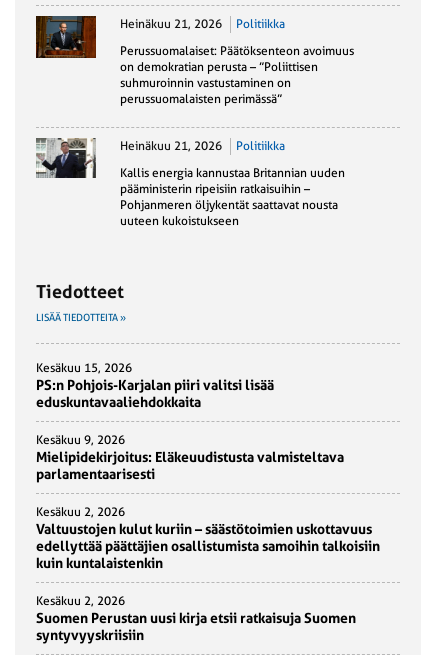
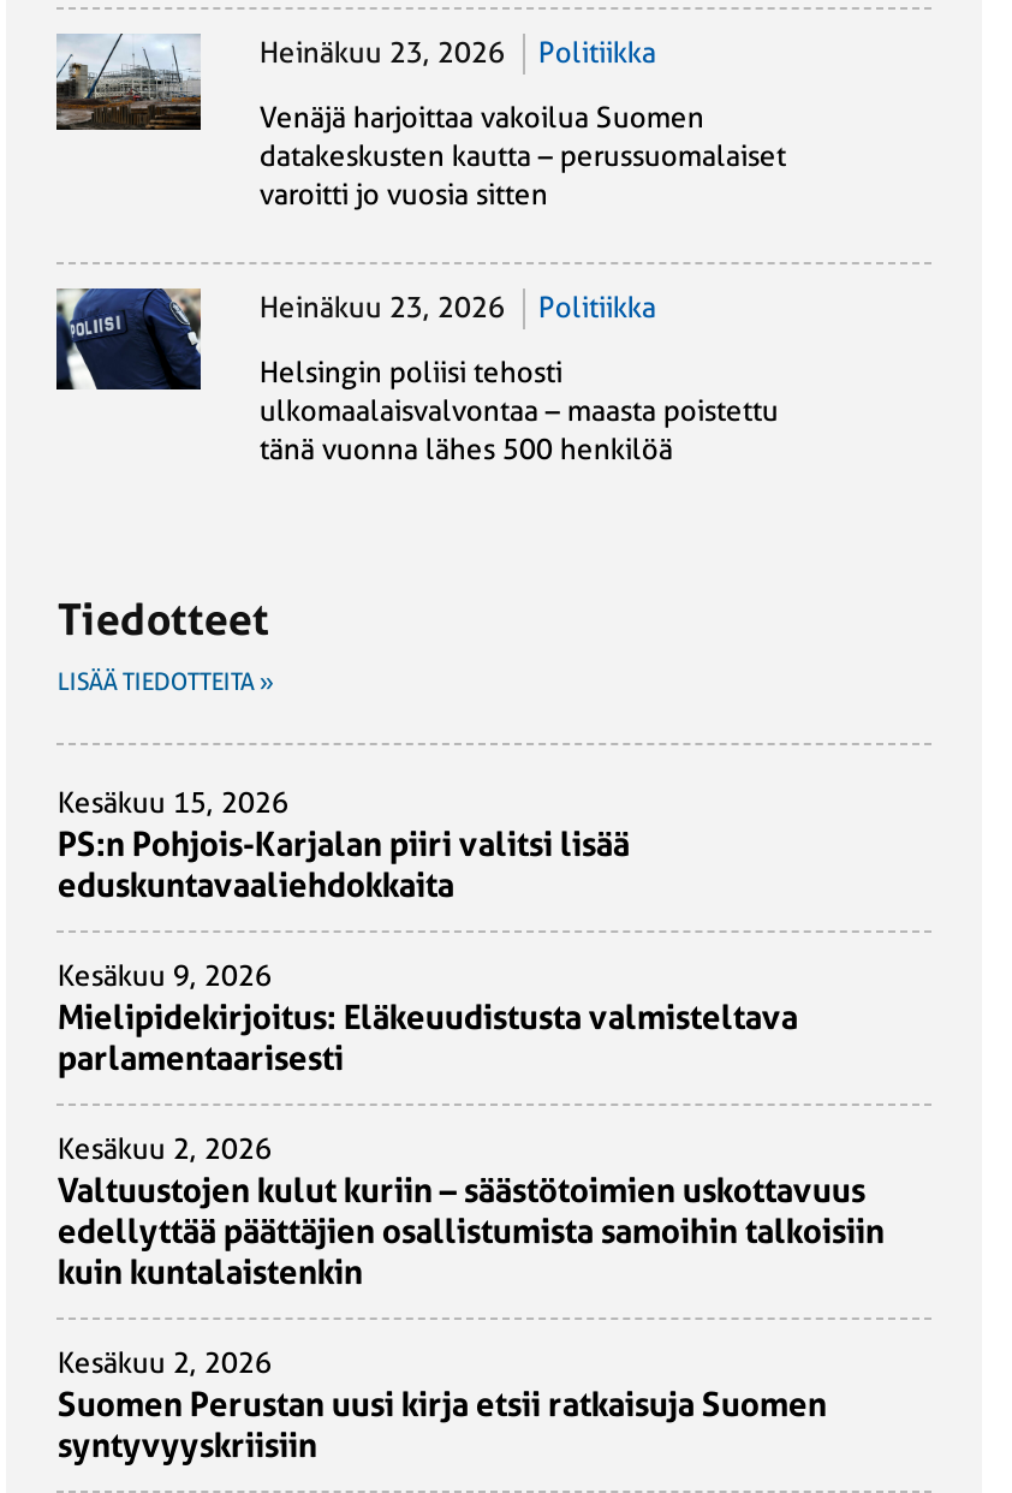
- [image]
- Heinäkuu 21, 2026 Politiikka
+ [image]
+ Heinäkuu 23, 2026 Politiikka

- Perussuomalaiset: Päätöksenteon avoimuus
- on demokratian perusta – ”Poliittisen
- suhmuroinnin vastustaminen on
- perussuomalaisten perimässä”
+ Venäjä harjoittaa vakoilua Suomen
+ datakeskusten kautta – perussuomalaiset
+ varoitti jo vuosia sitten

- [image]
- Heinäkuu 21, 2026 Politiikka
+ [image]
+ Heinäkuu 23, 2026 Politiikka

- Kallis energia kannustaa Britannian uuden
- pääministerin ripeisiin ratkaisuihin –
- Pohjanmeren öljykentät saattavat nousta
- uuteen kukoistukseen
+ Helsingin poliisi tehosti
+ ulkomaalaisvalvontaa – maasta poistettu
+ tänä vuonna lähes 500 henkilöä
